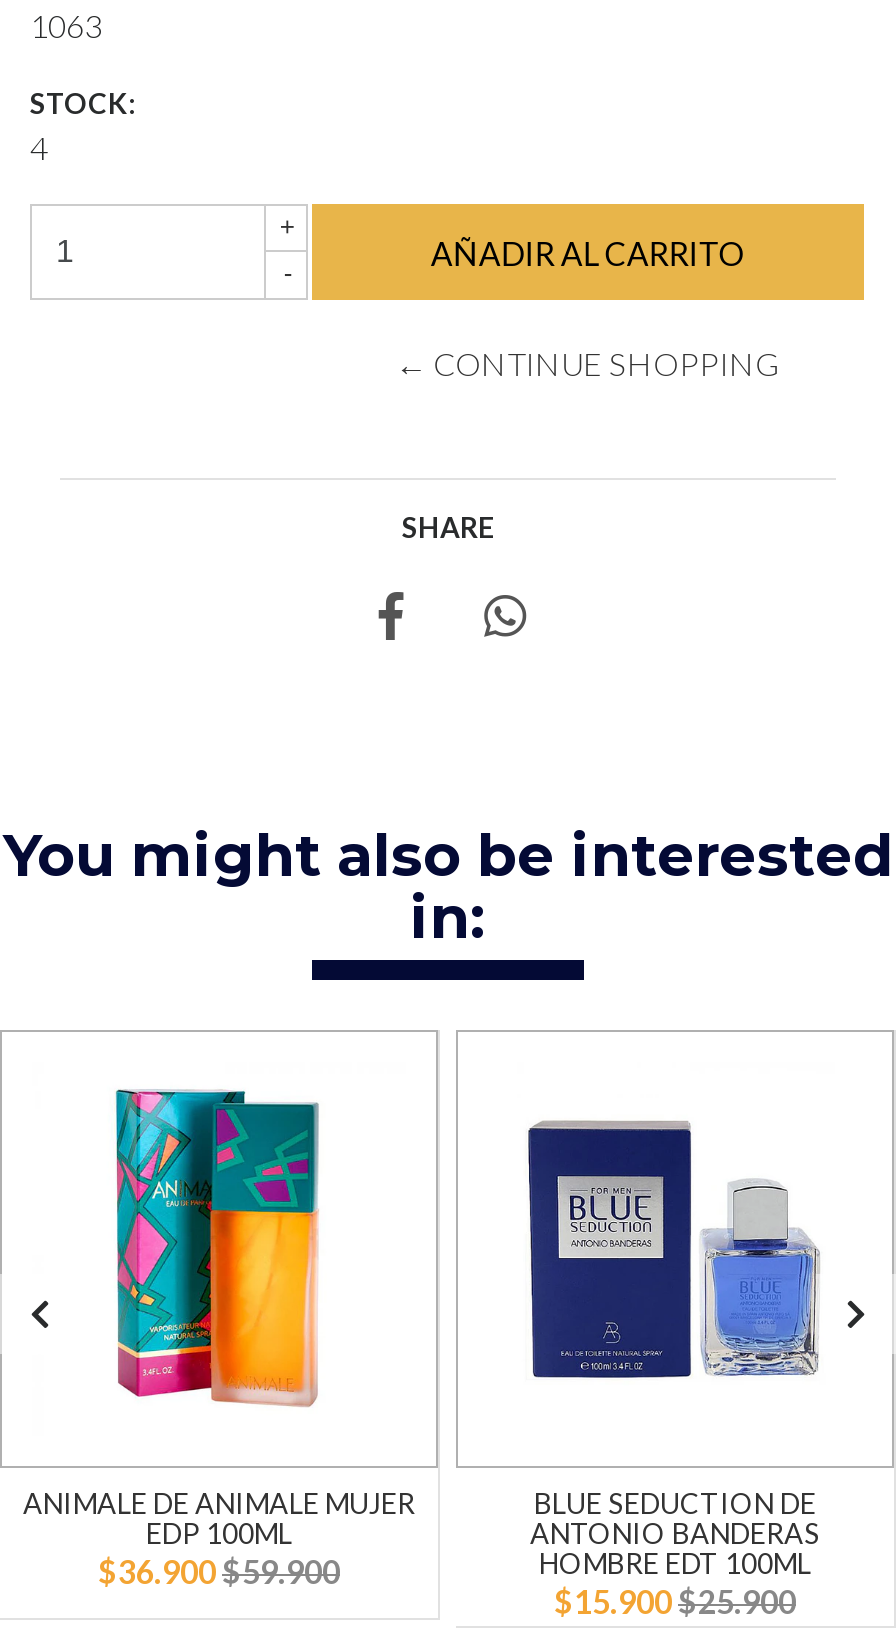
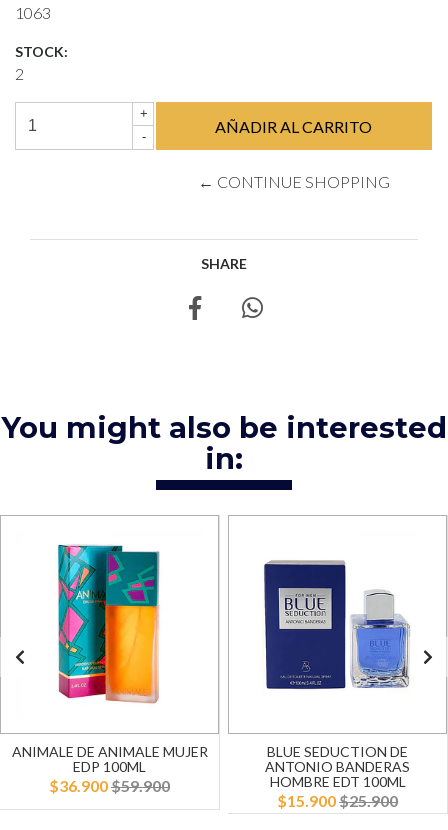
- 4
+ 2
